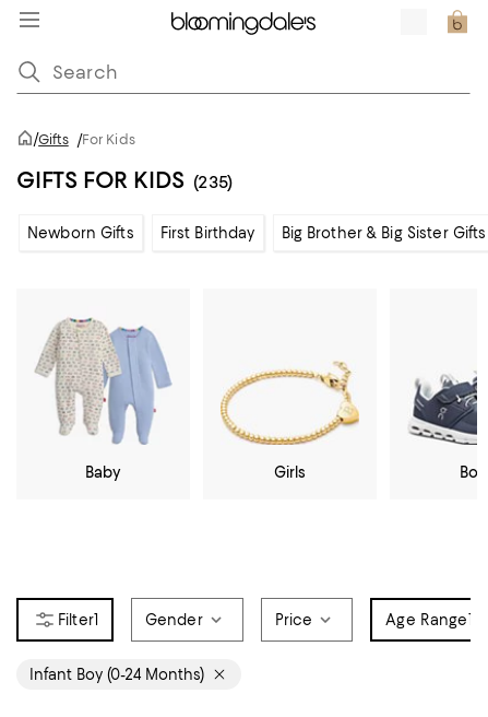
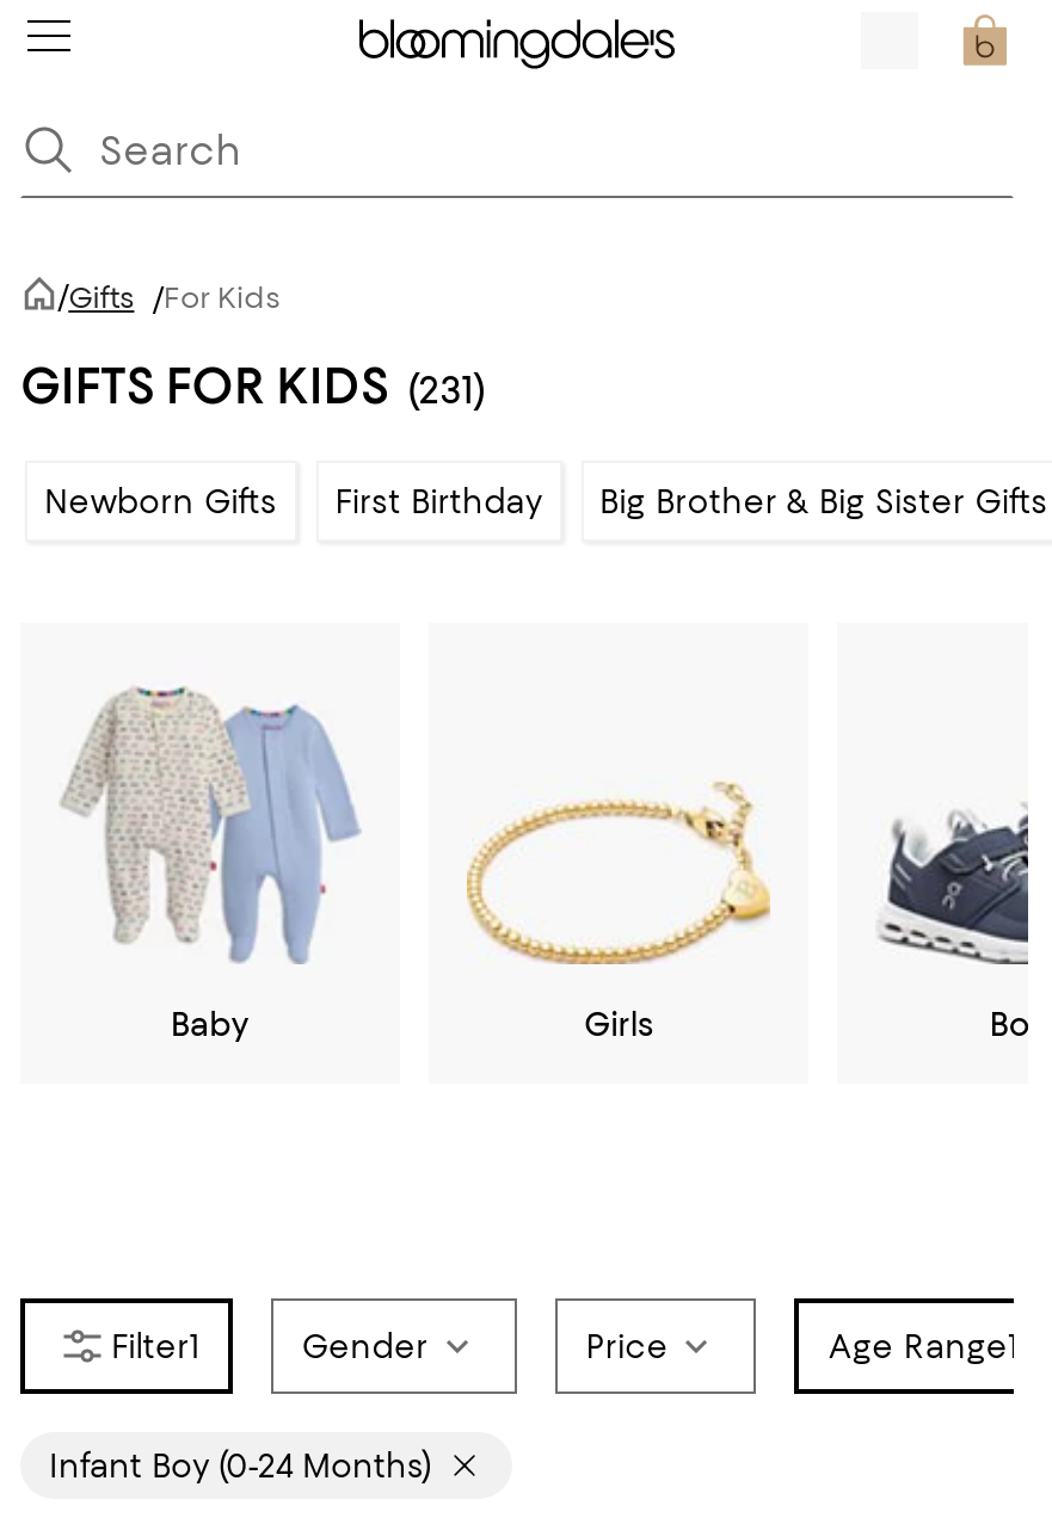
- GIFTS FOR KIDS (235)
+ GIFTS FOR KIDS (231)
